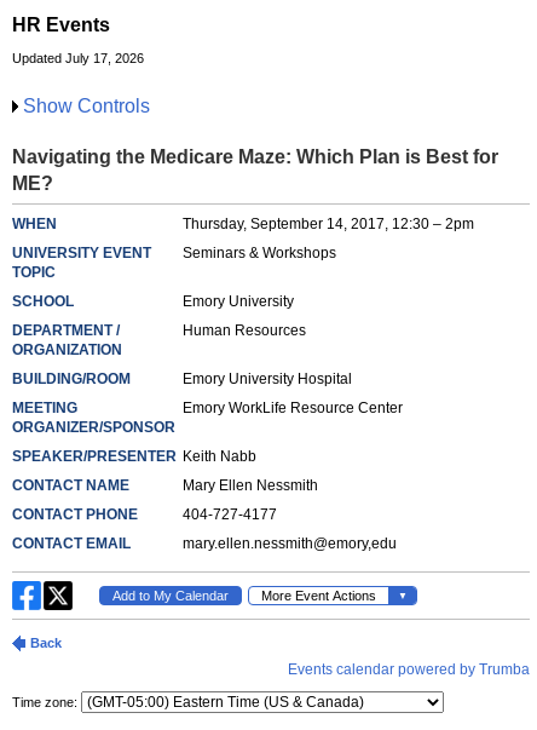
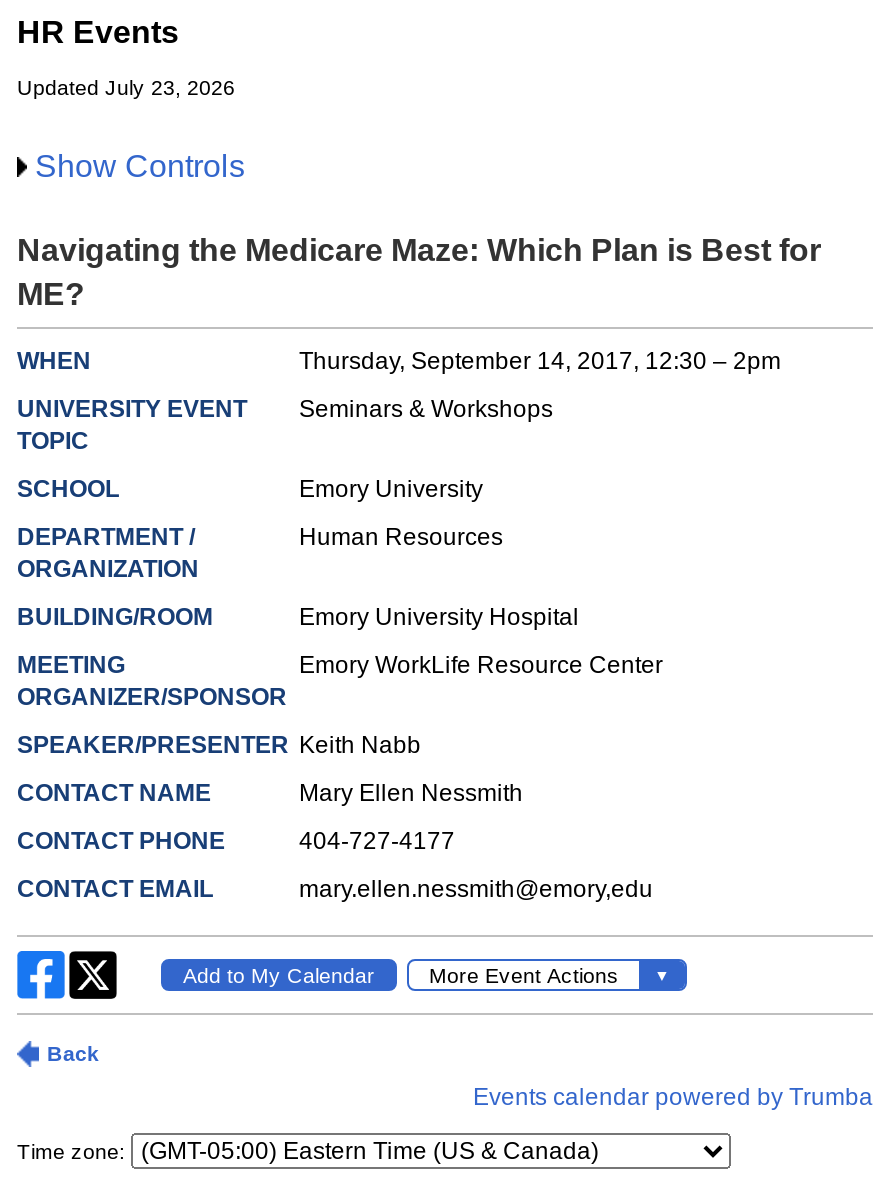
- Updated July 17, 2026
+ Updated July 23, 2026
